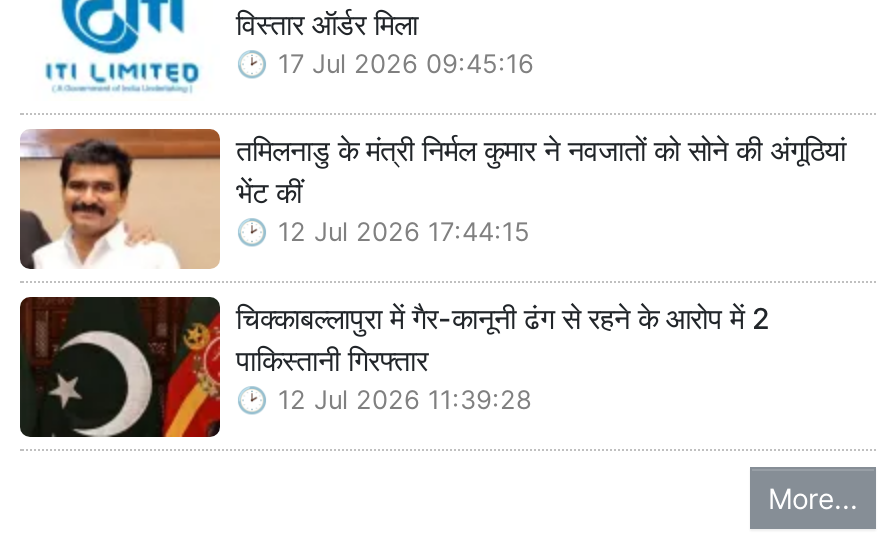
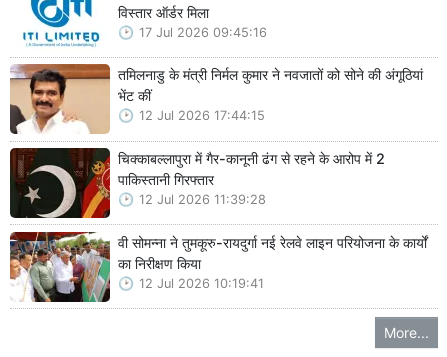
+ [image]
+ वी सोमन्ना ने तुमकूरु-रायदुर्गा नई रेलवे लाइन परियोजना के कार्यों
+ का निरीक्षण किया
+ 12 Jul 2026 10:19:41
